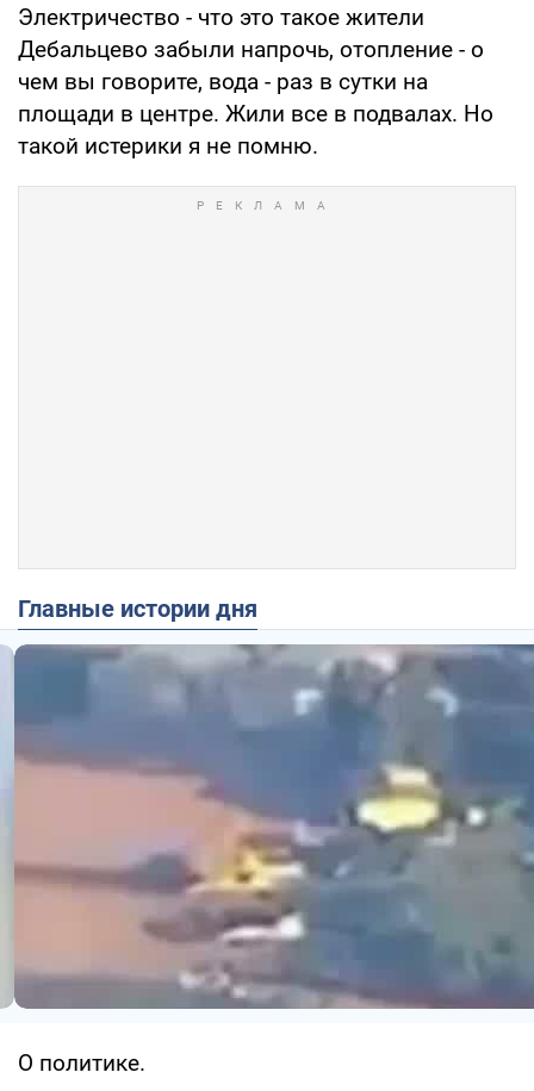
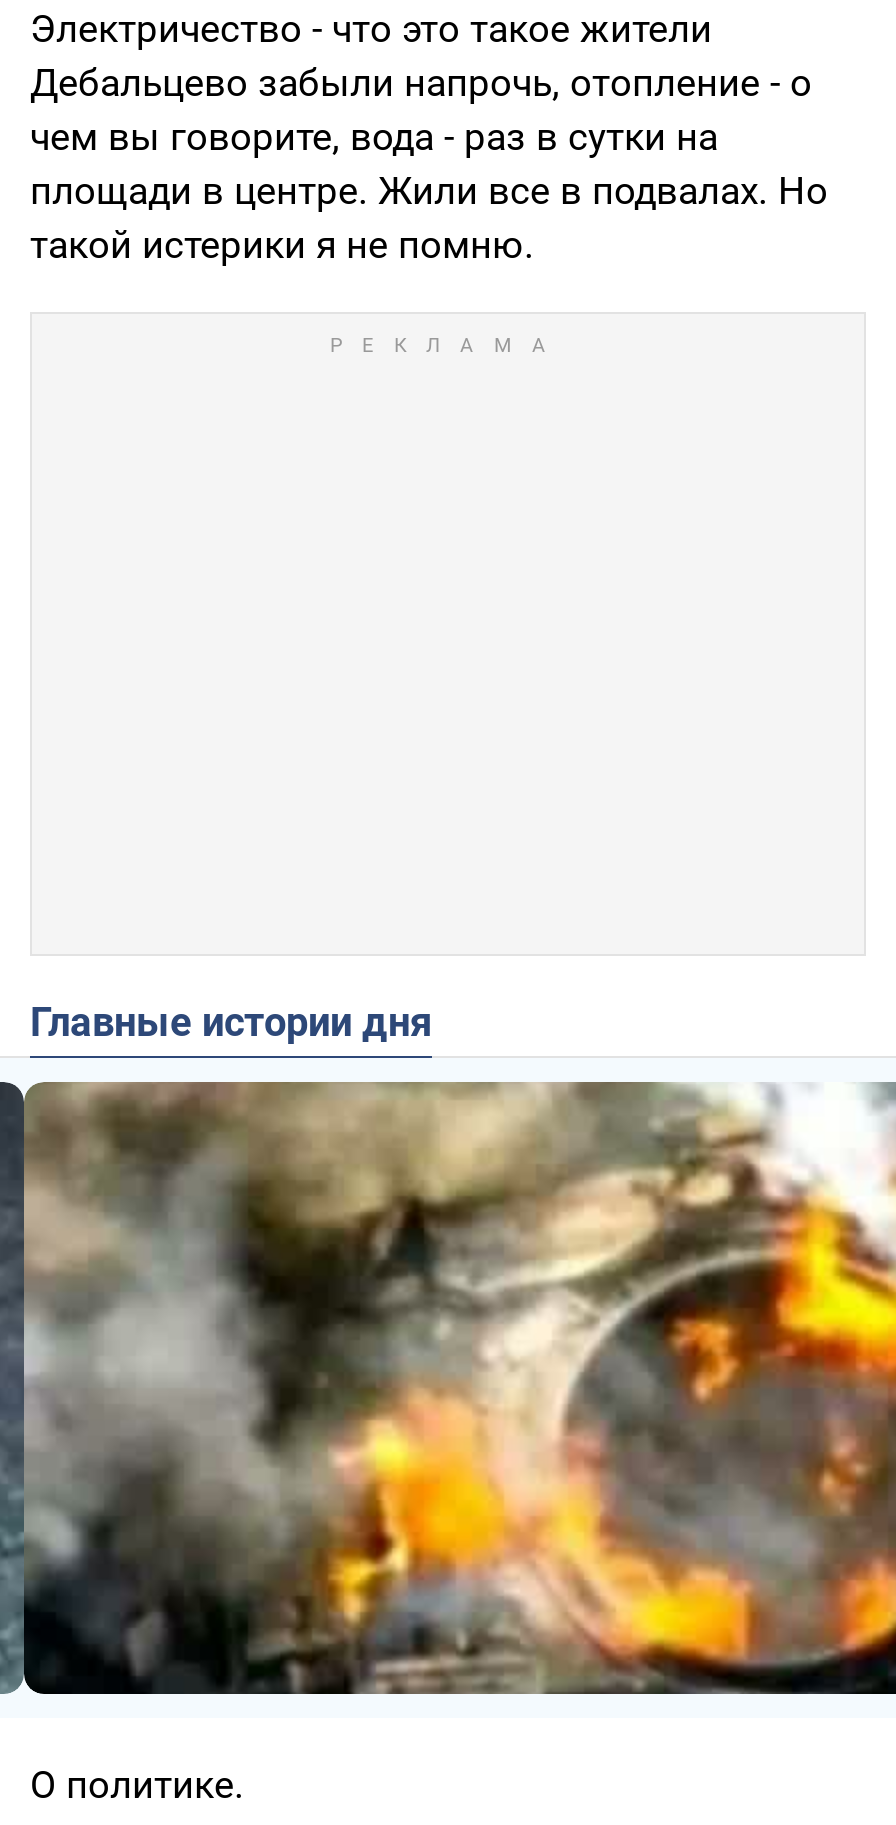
- [image]
+ [image]
